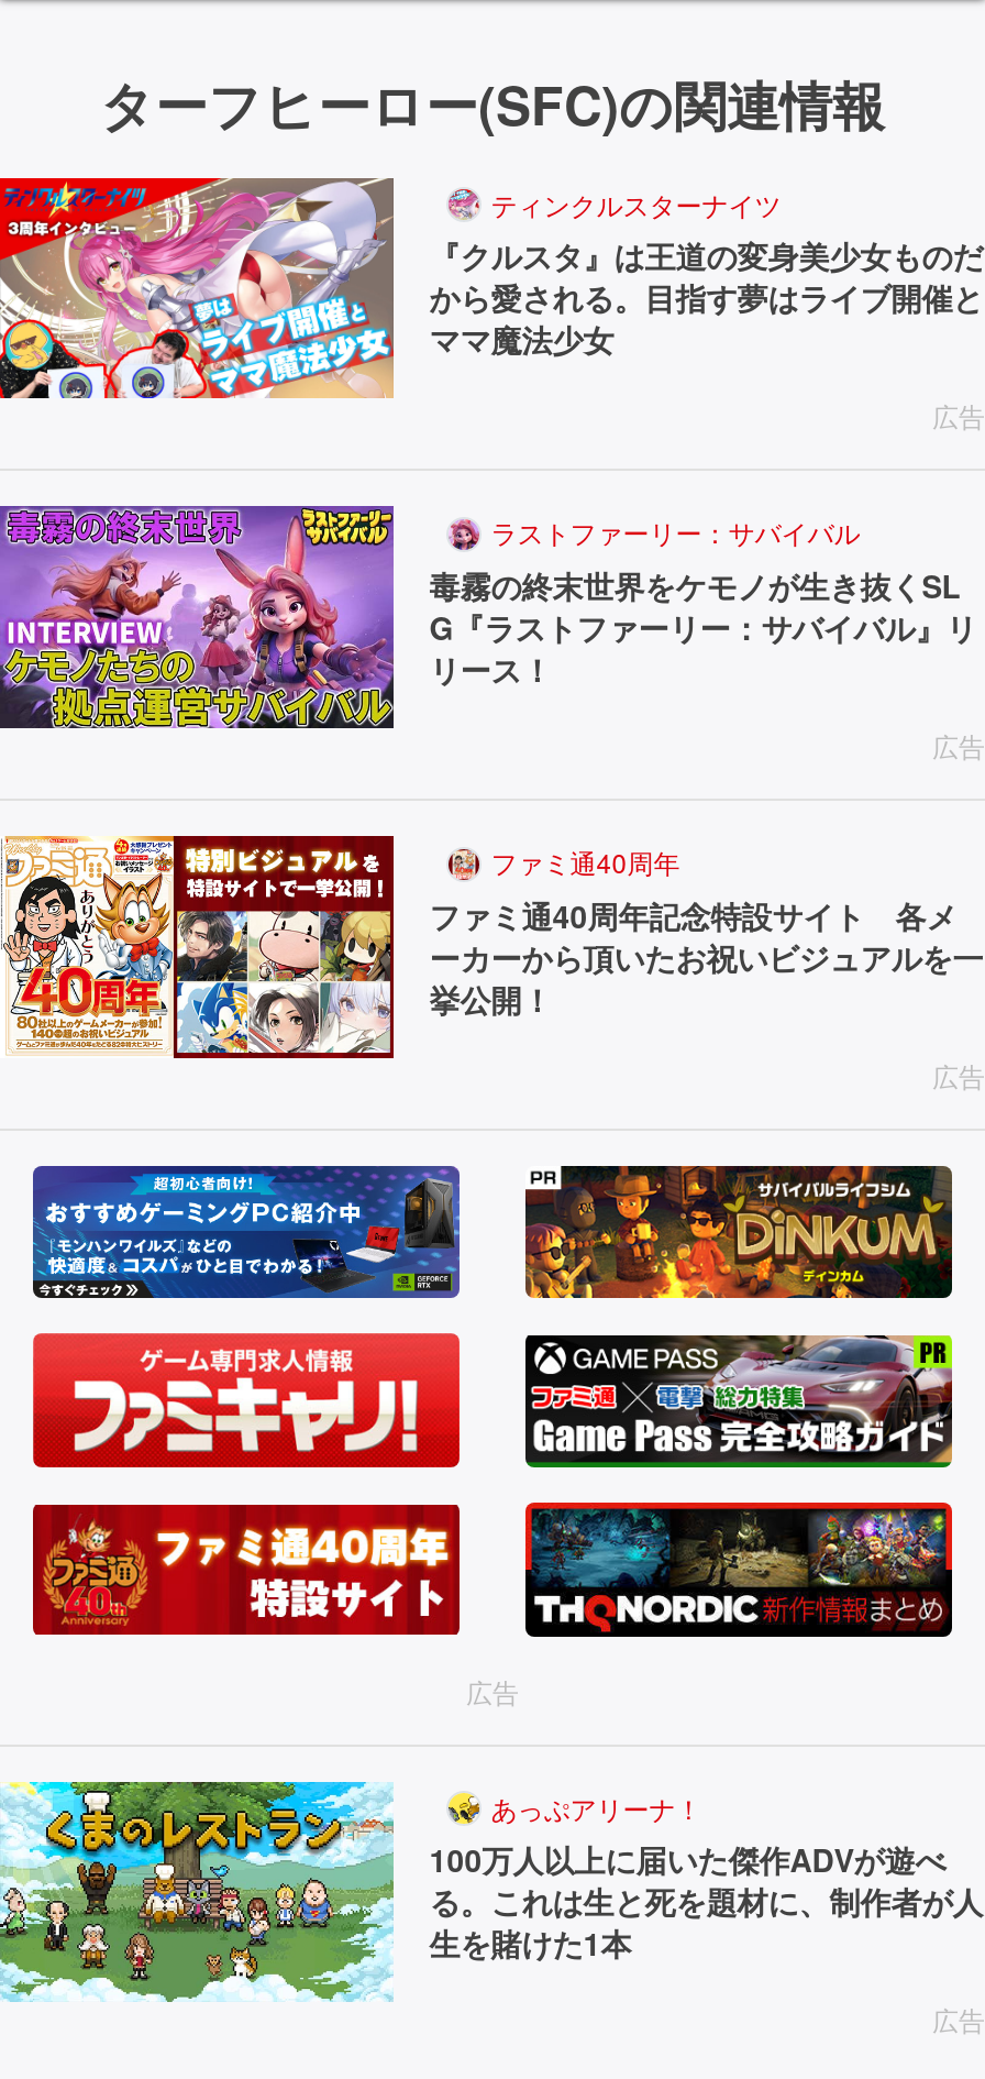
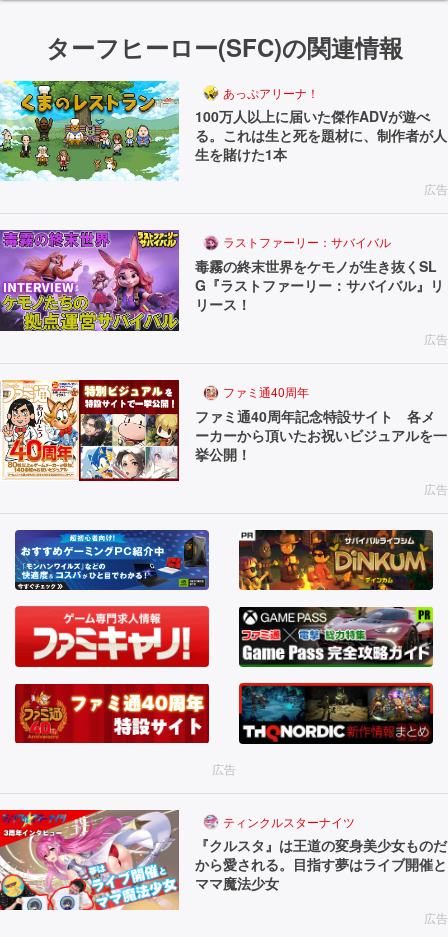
moved down: [image] | ティンクルスターナイツ | 『クルスタ』は王道の変身美少女ものだ | から愛される。目指す夢はライブ開催と | ママ魔法少女

moved up: [image] | あっぷアリーナ！ | 100万人以上に届いた傑作ADVが遊べ | る。これは生と死を題材に、制作者が人 | 生を賭けた1本
